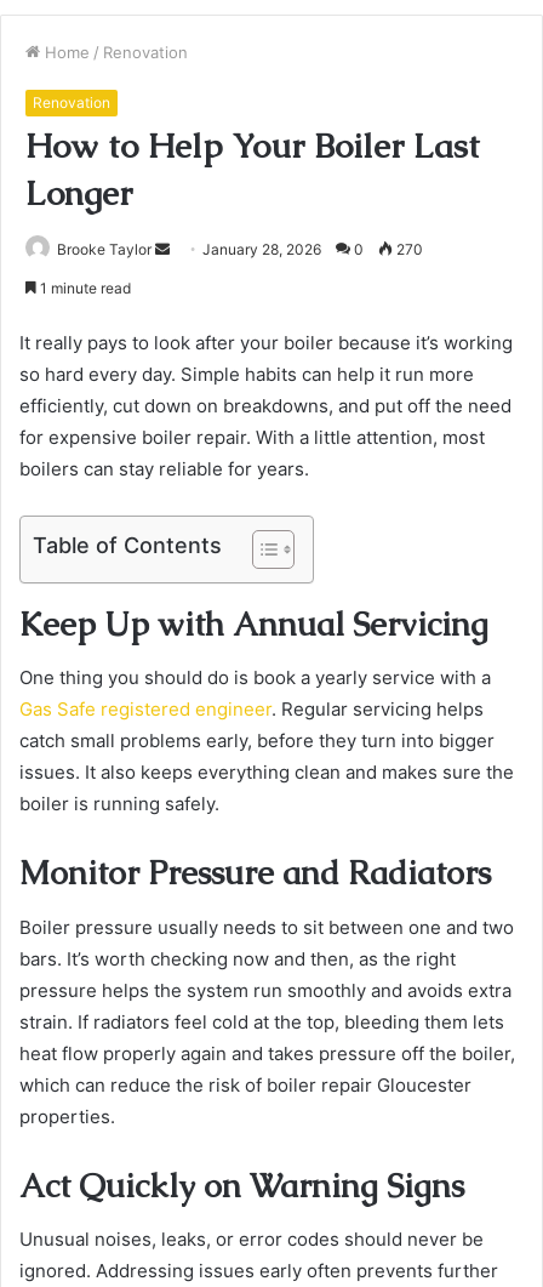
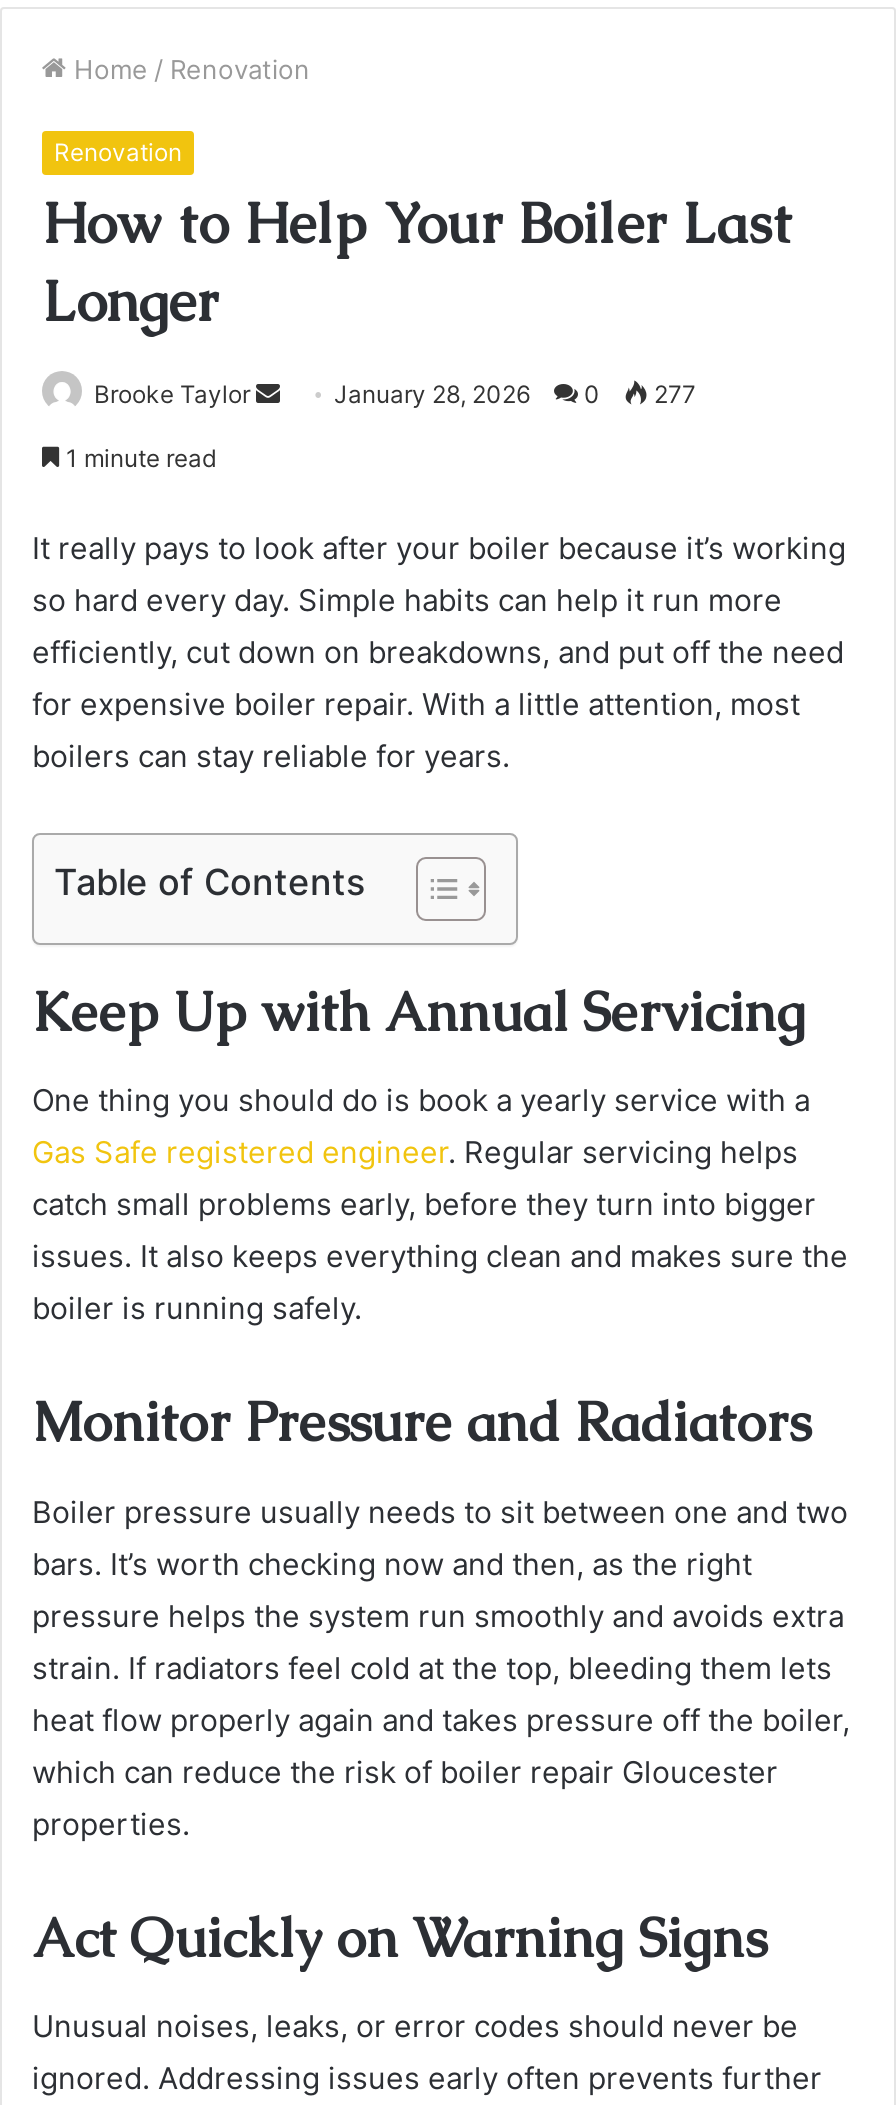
- 270
+ 277
